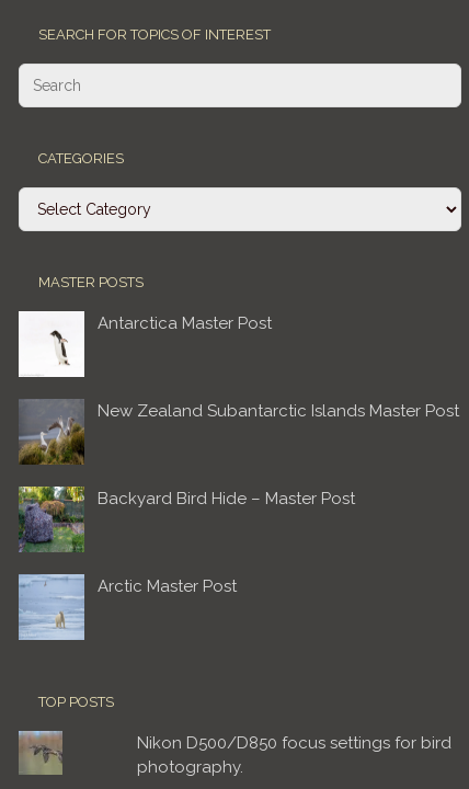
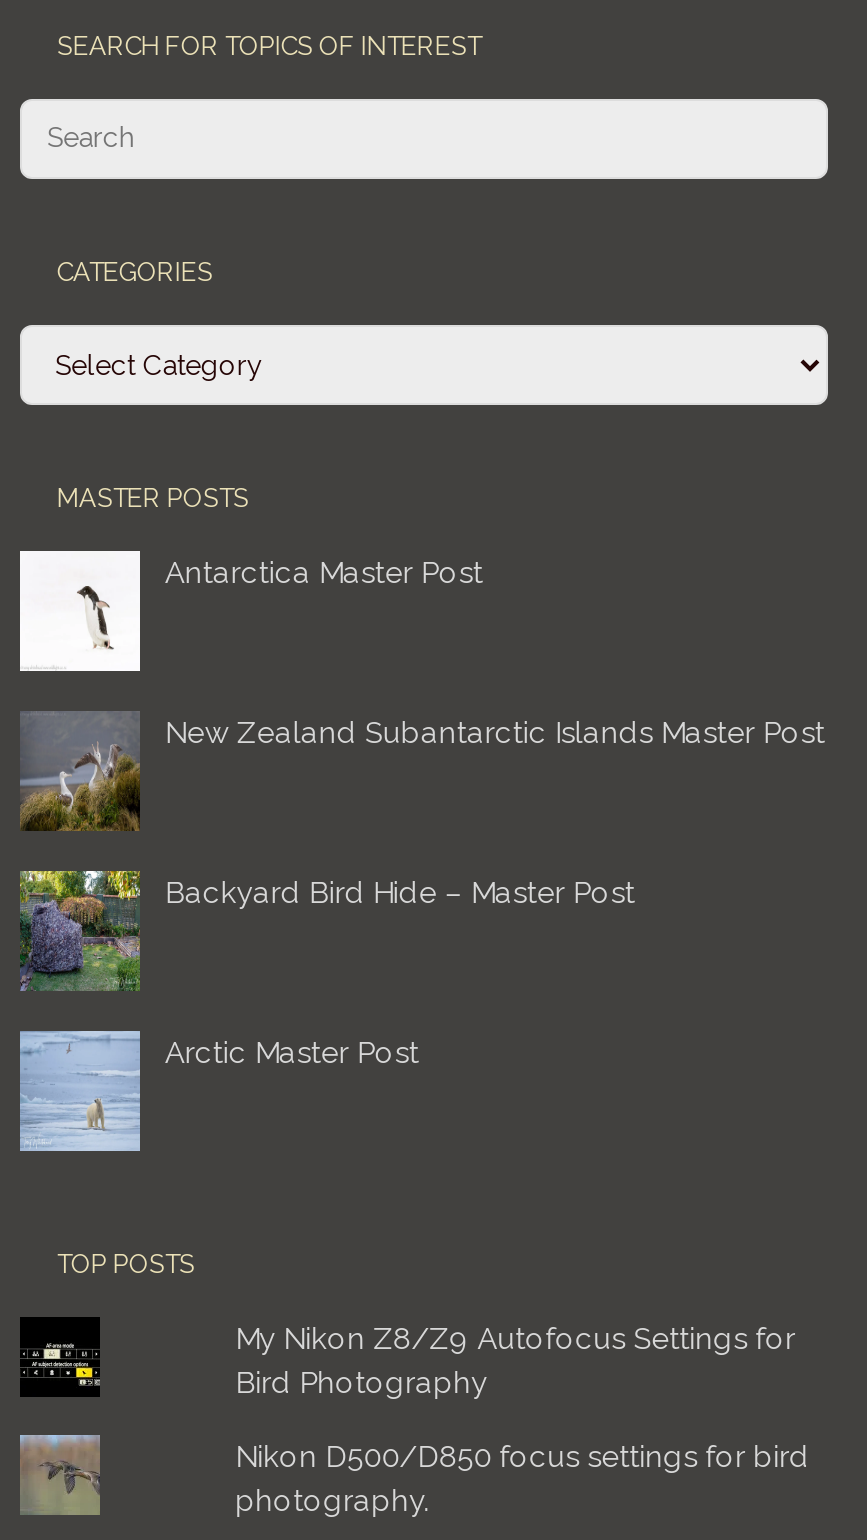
+ [image]

+ My Nikon Z8/Z9 Autofocus Settings for
+ Bird Photography
